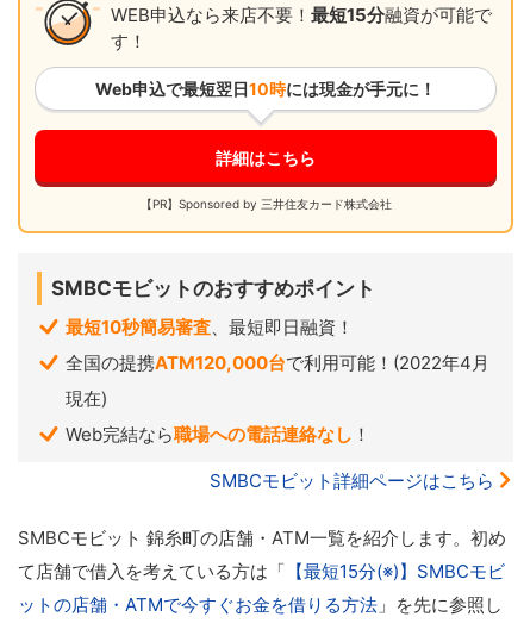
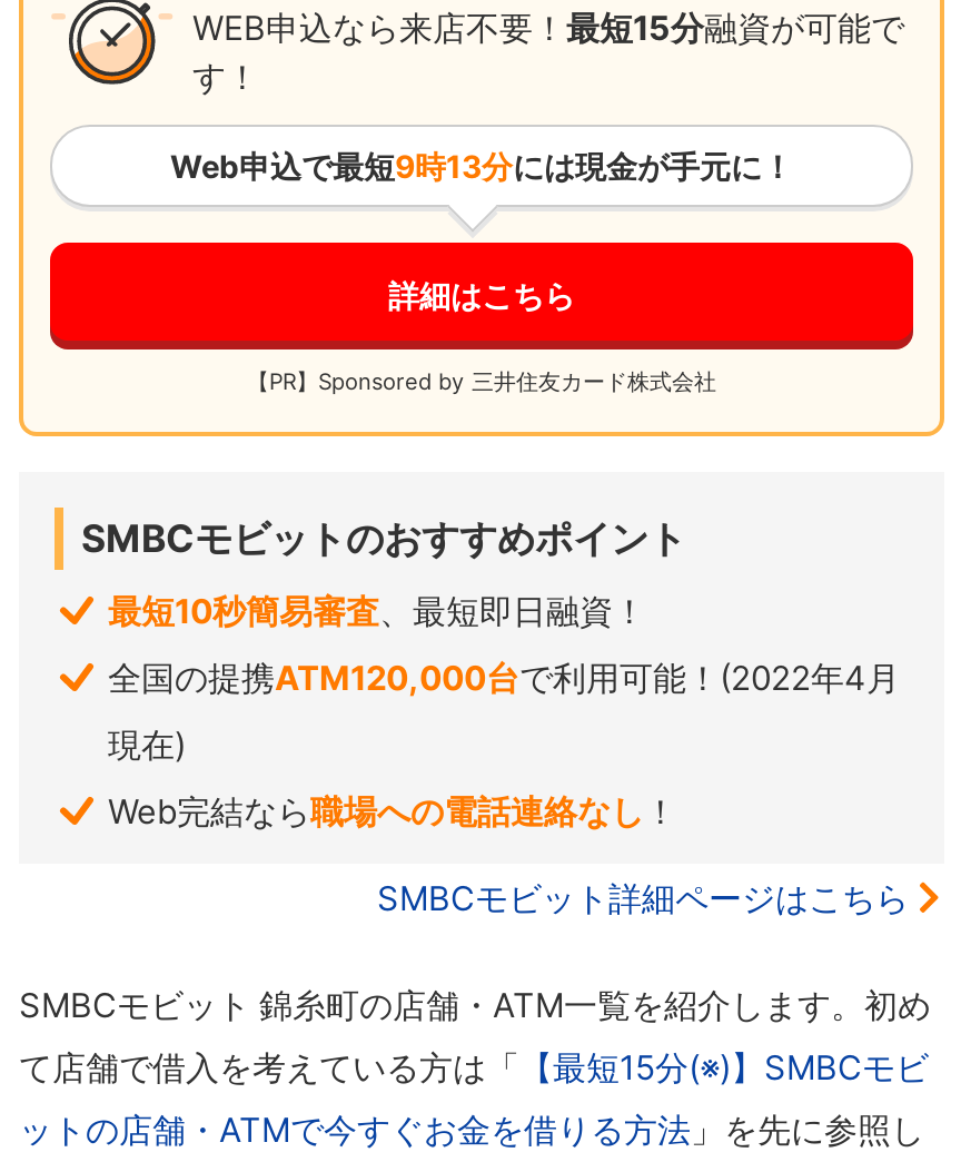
- Web申込で最短翌日10時には現金が手元に！
+ Web申込で最短9時13分には現金が手元に！
